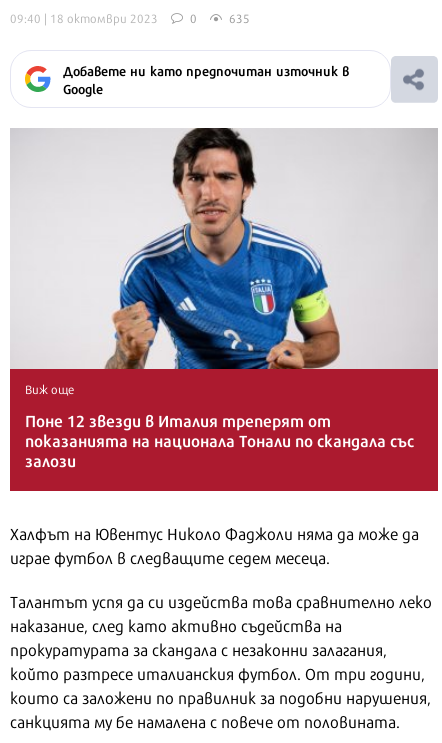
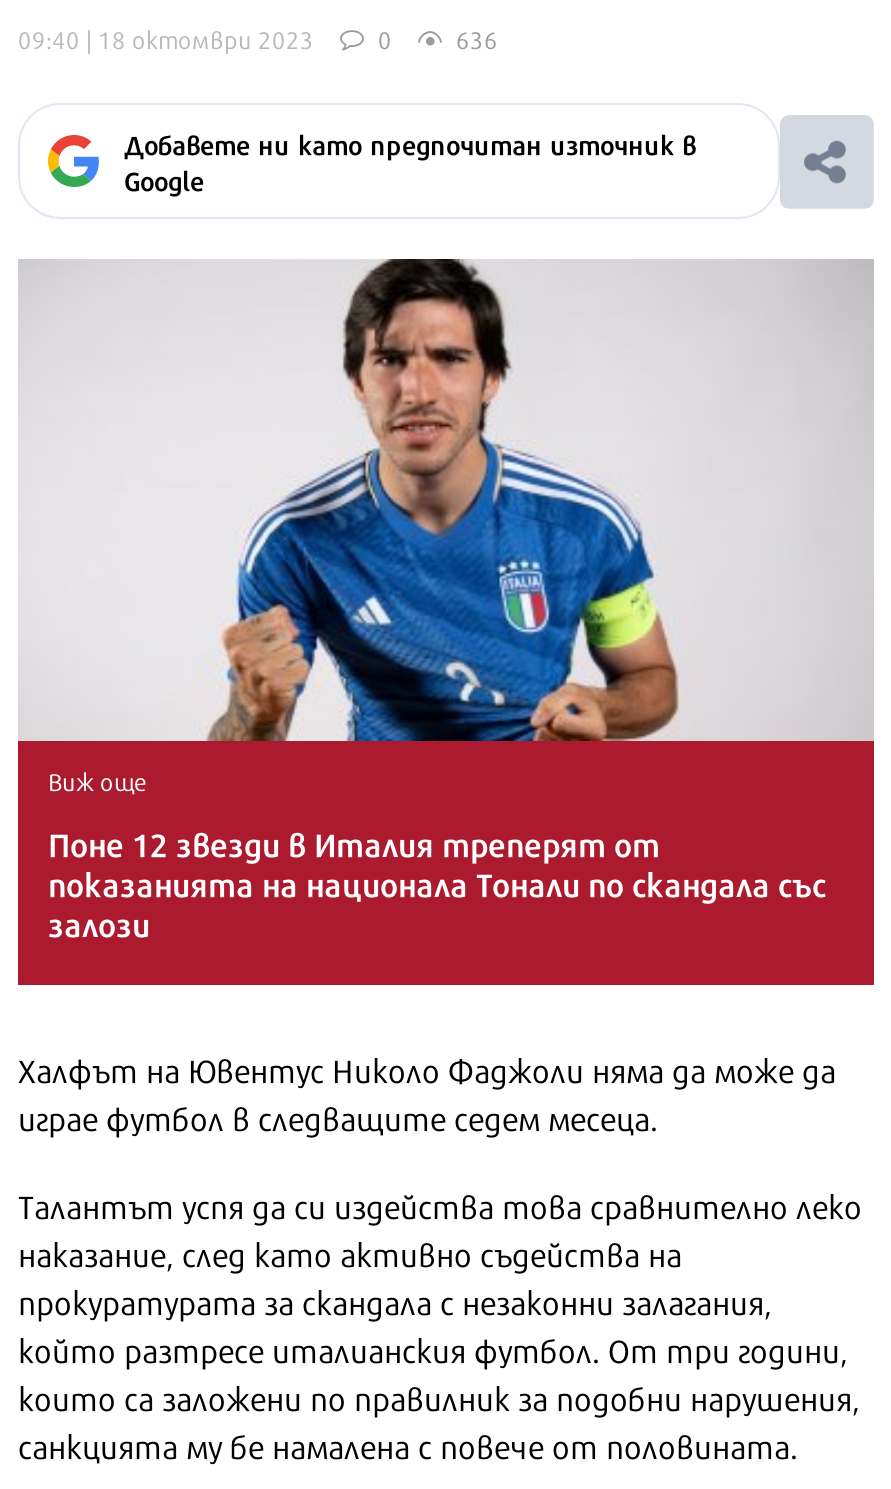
- 635
+ 636
